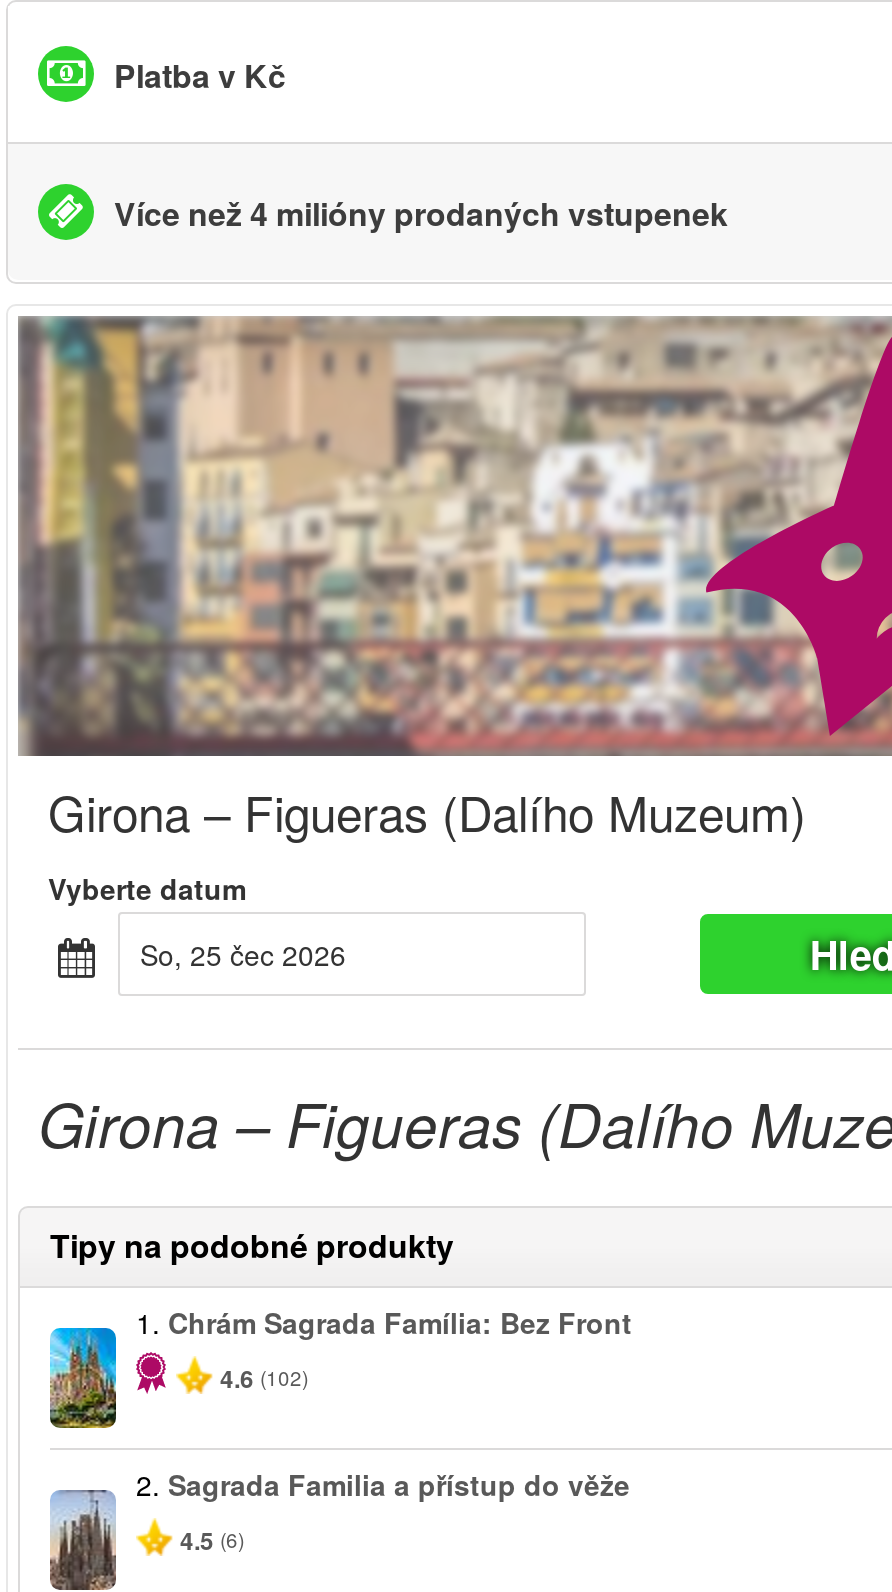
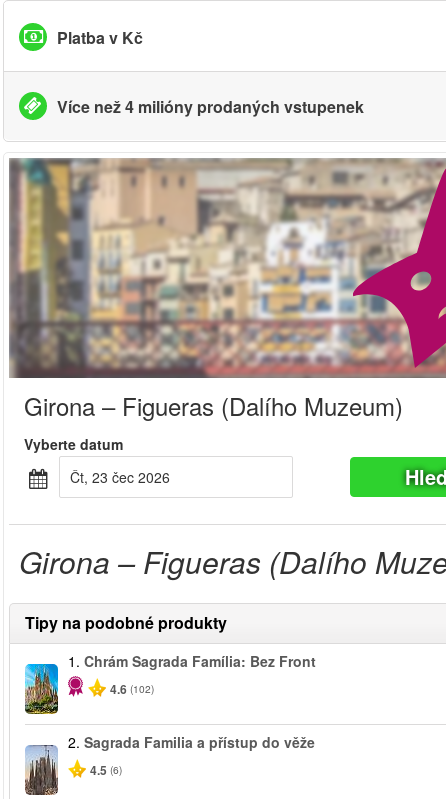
- So, 25 čec 2026
+ Čt, 23 čec 2026
